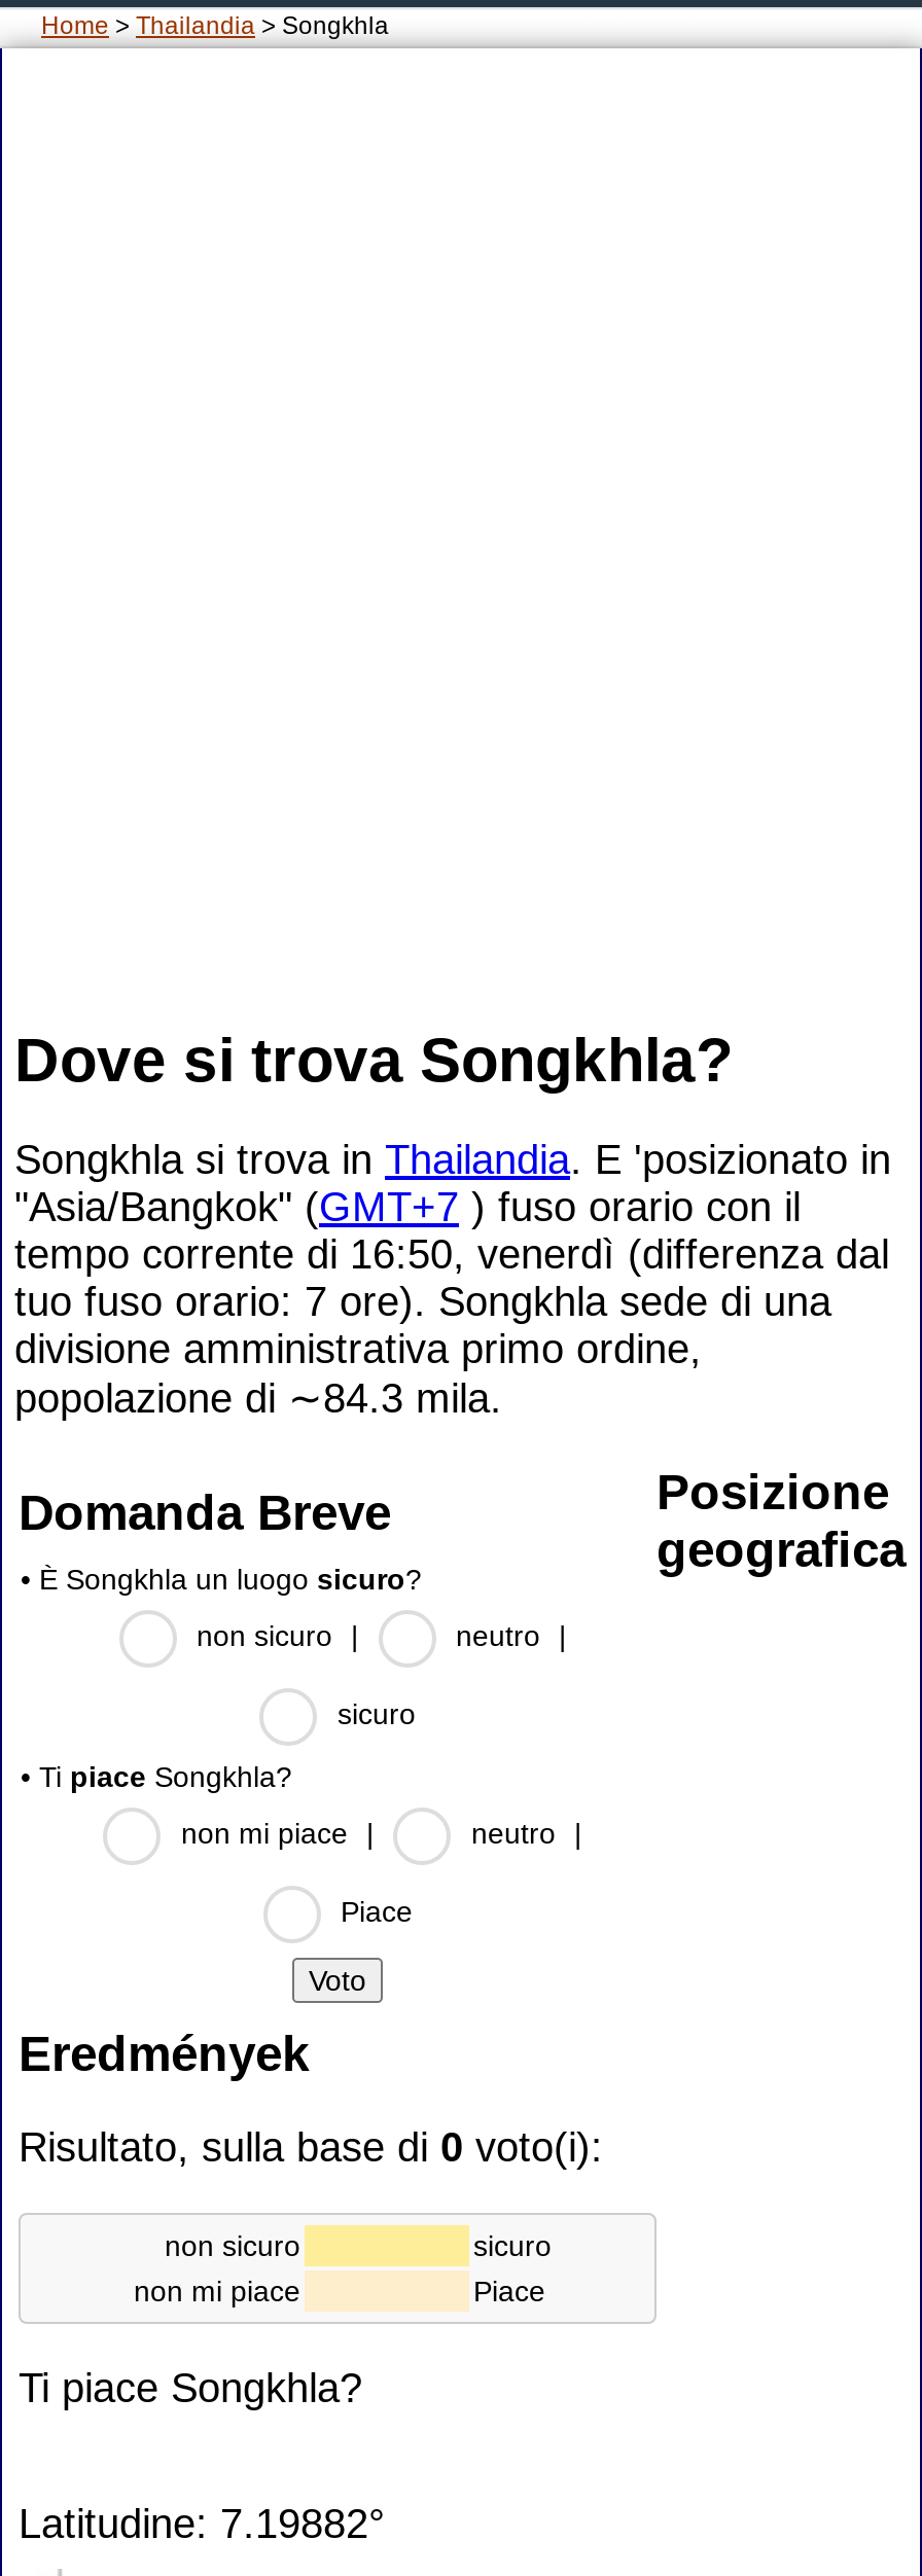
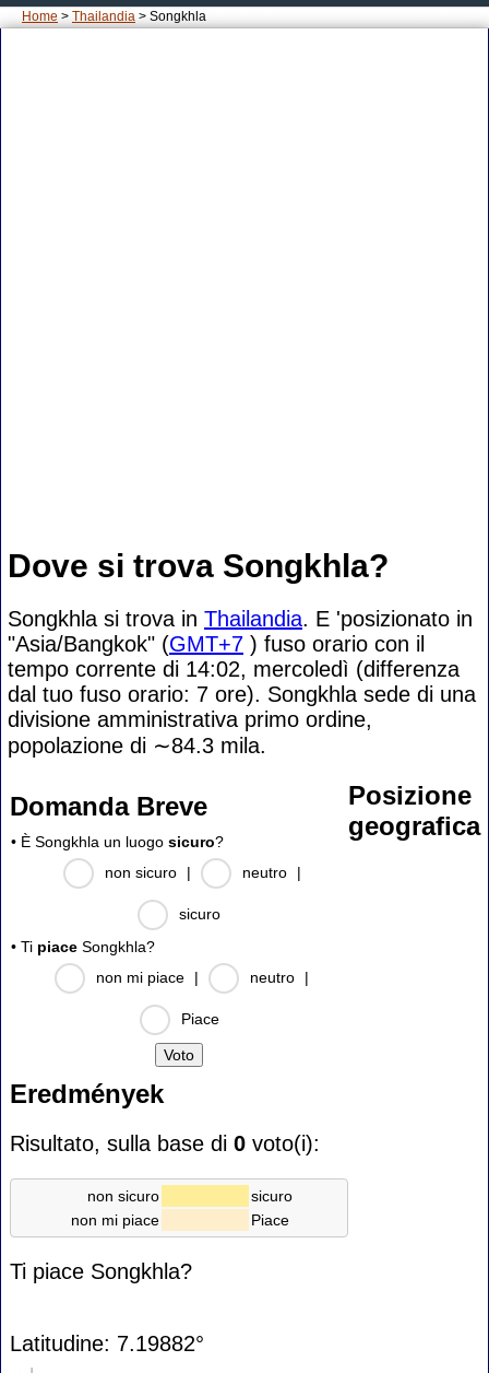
- tempo corrente di 16:50, venerdì (differenza dal
- tuo fuso orario: 7 ore). Songkhla sede di una
+ tempo corrente di 14:02, mercoledì (differenza
+ dal tuo fuso orario: 7 ore). Songkhla sede di una
